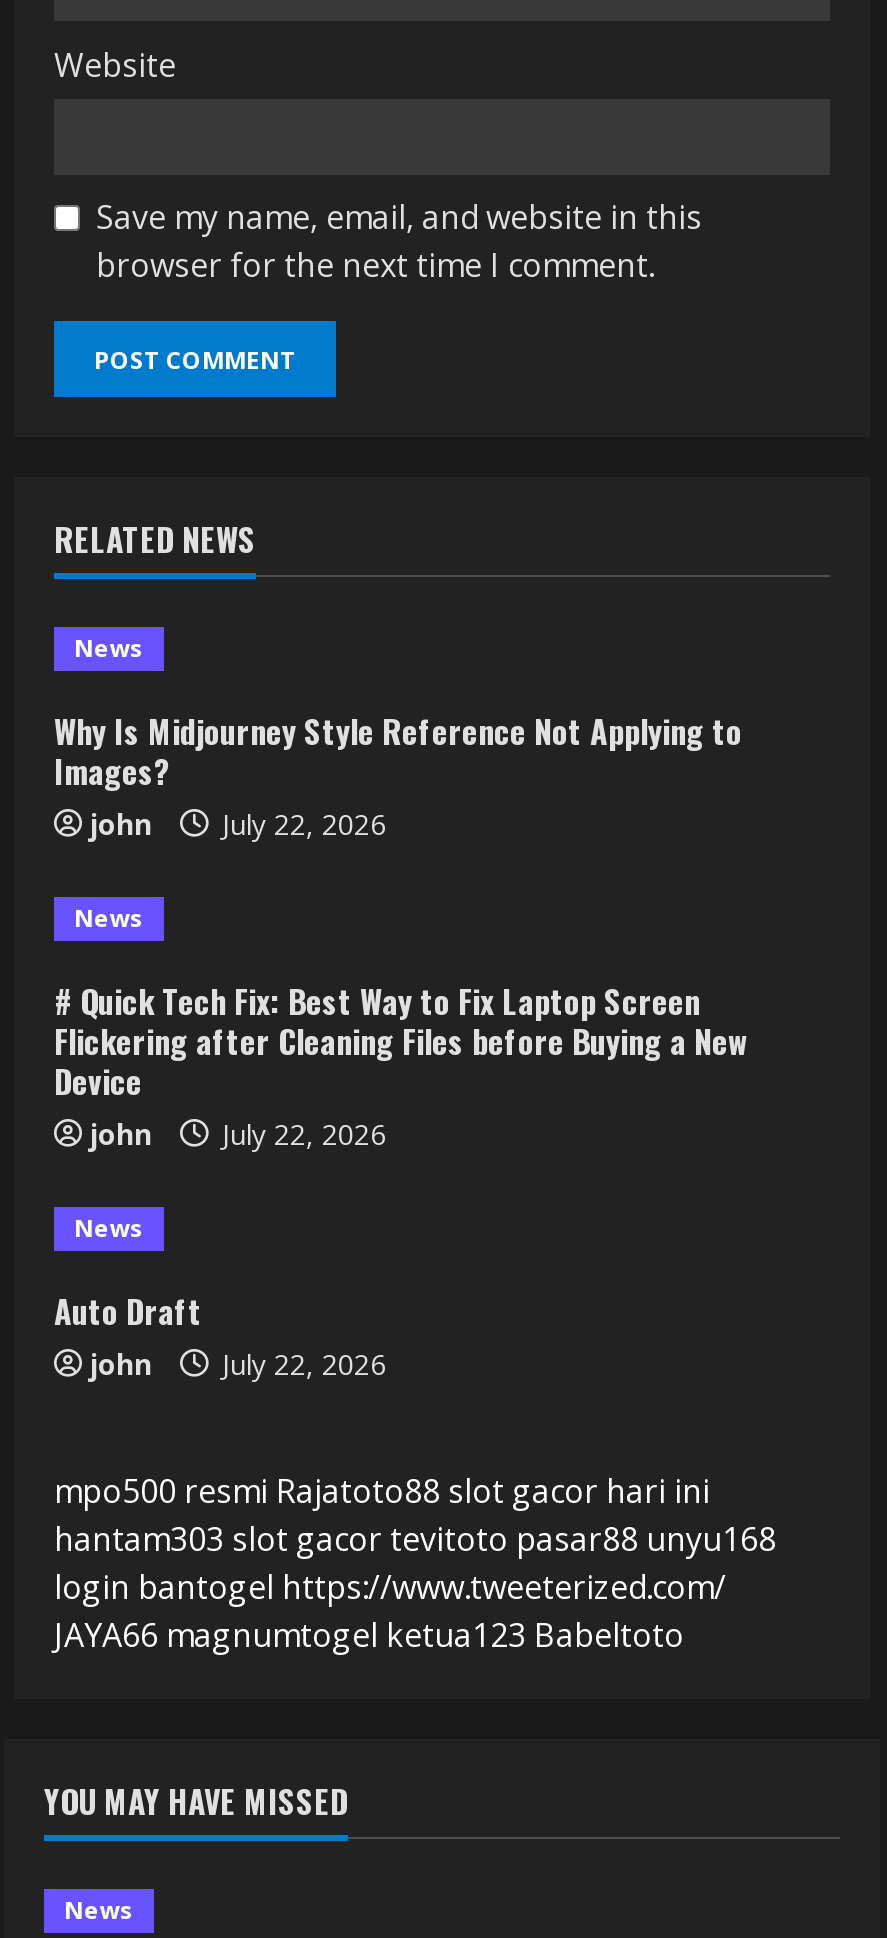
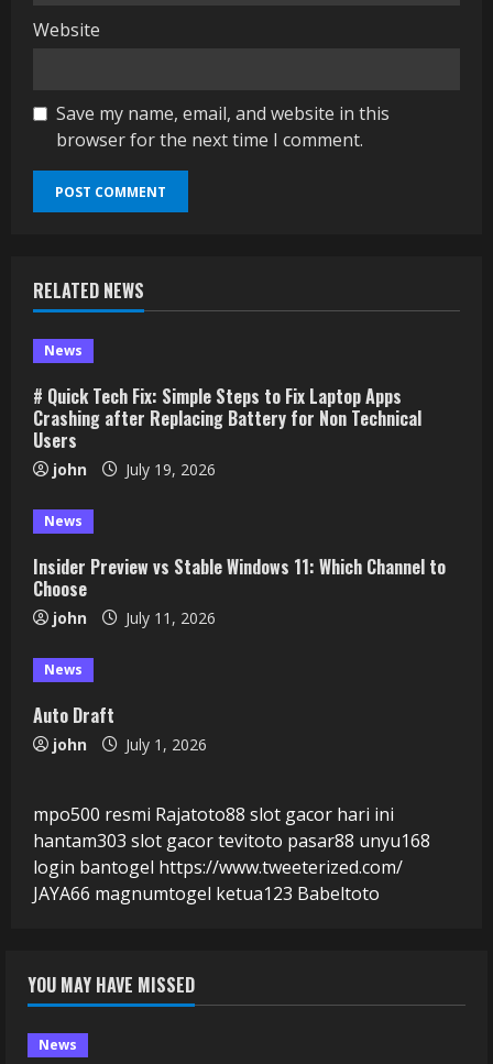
- Why Is Midjourney Style Reference Not Applying to
- Images?
+ # Quick Tech Fix: Simple Steps to Fix Laptop Apps
+ Crashing after Replacing Battery for Non Technical
+ Users

moved down: john | News

- john July 22, 2026
+ john July 19, 2026

- # Quick Tech Fix: Best Way to Fix Laptop Screen
- Flickering after Cleaning Files before Buying a New
- Device
+ Insider Preview vs Stable Windows 11: Which Channel to
+ Choose

- john July 22, 2026
+ john July 11, 2026

- john July 22, 2026
+ john July 1, 2026
